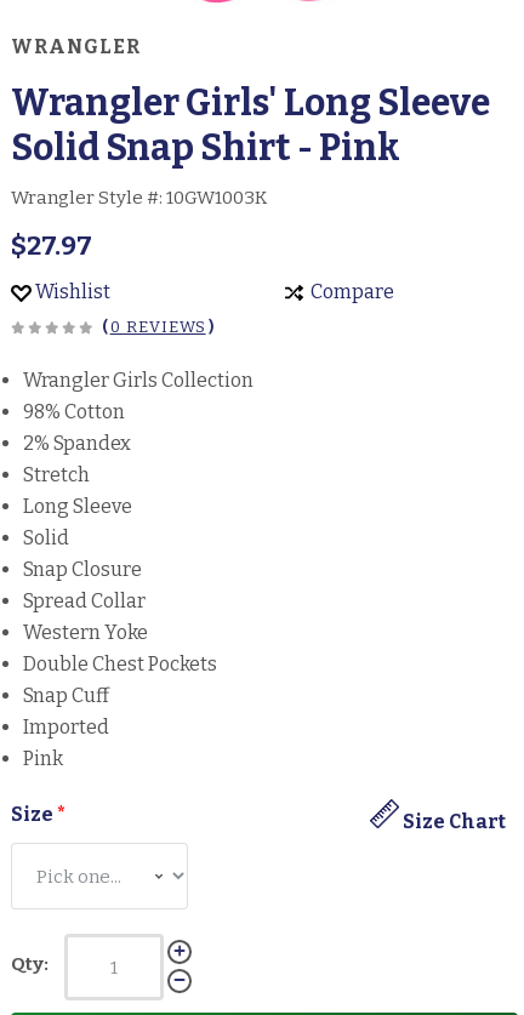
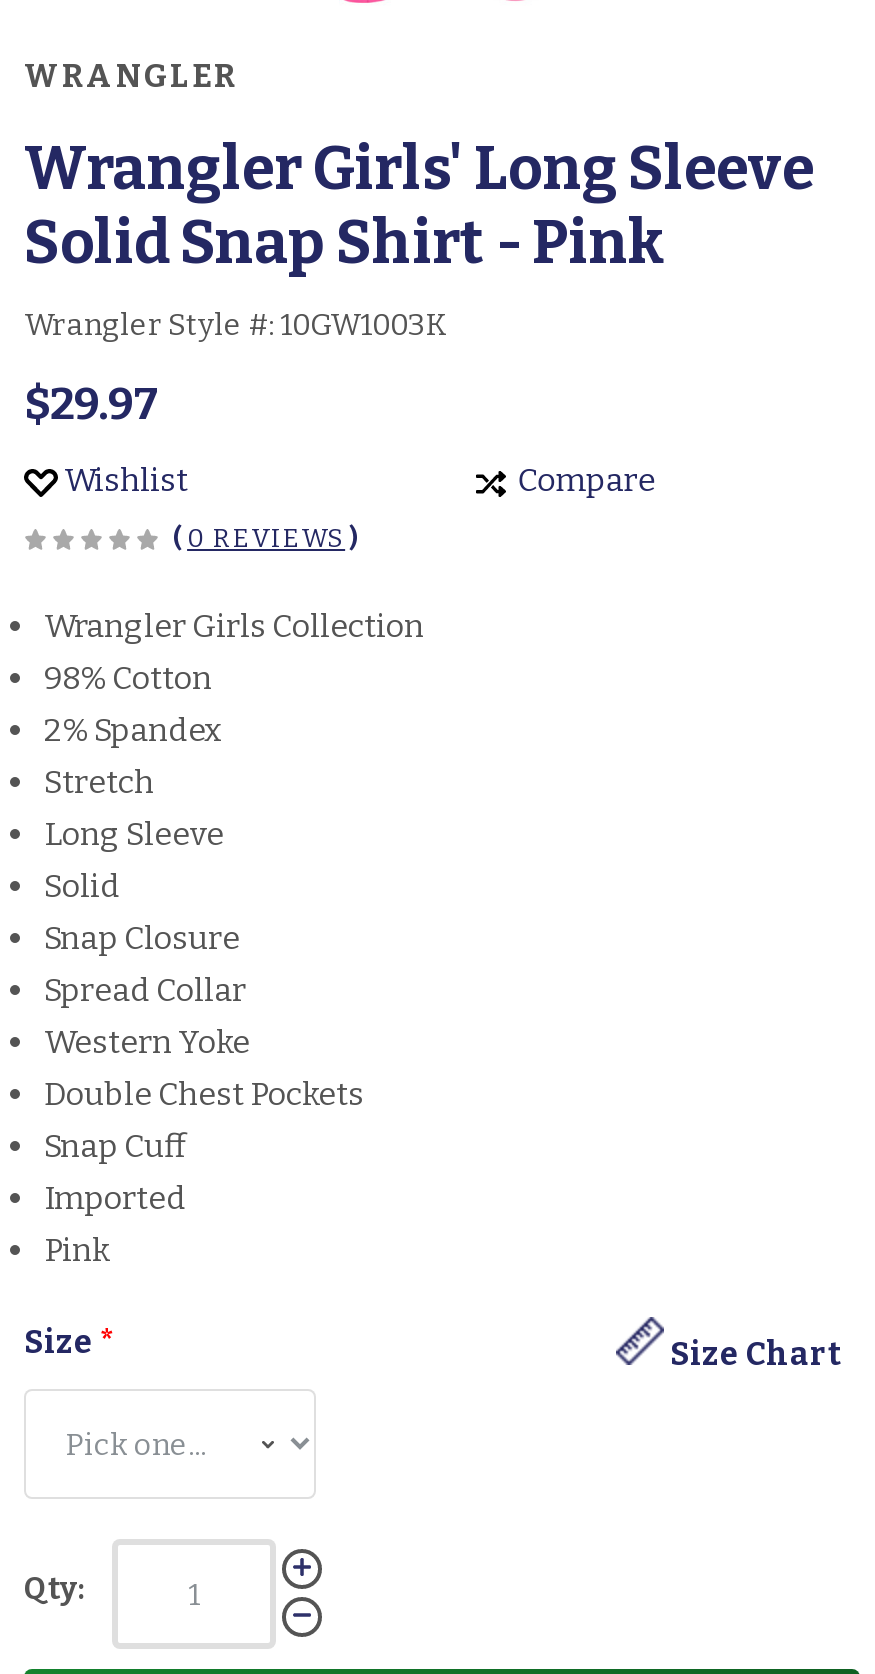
- $27.97
+ $29.97
